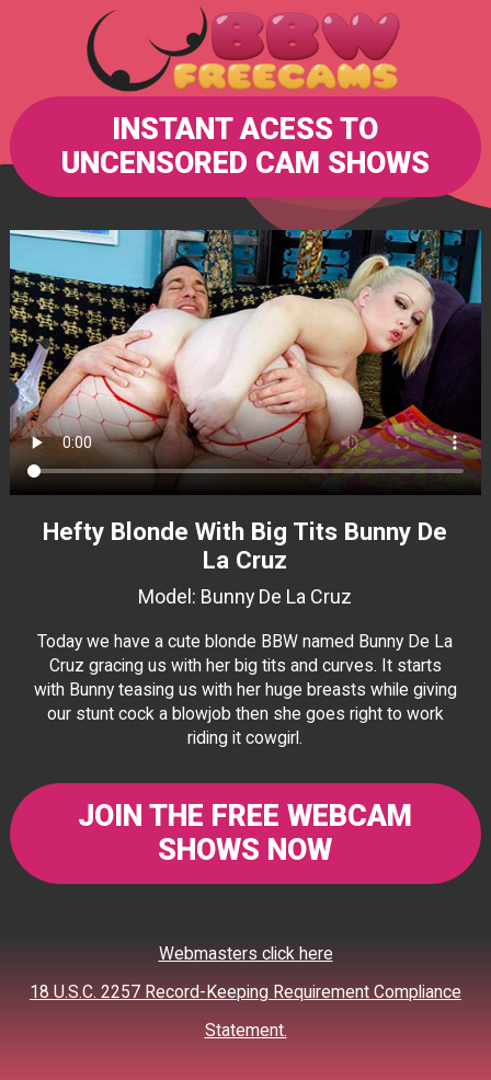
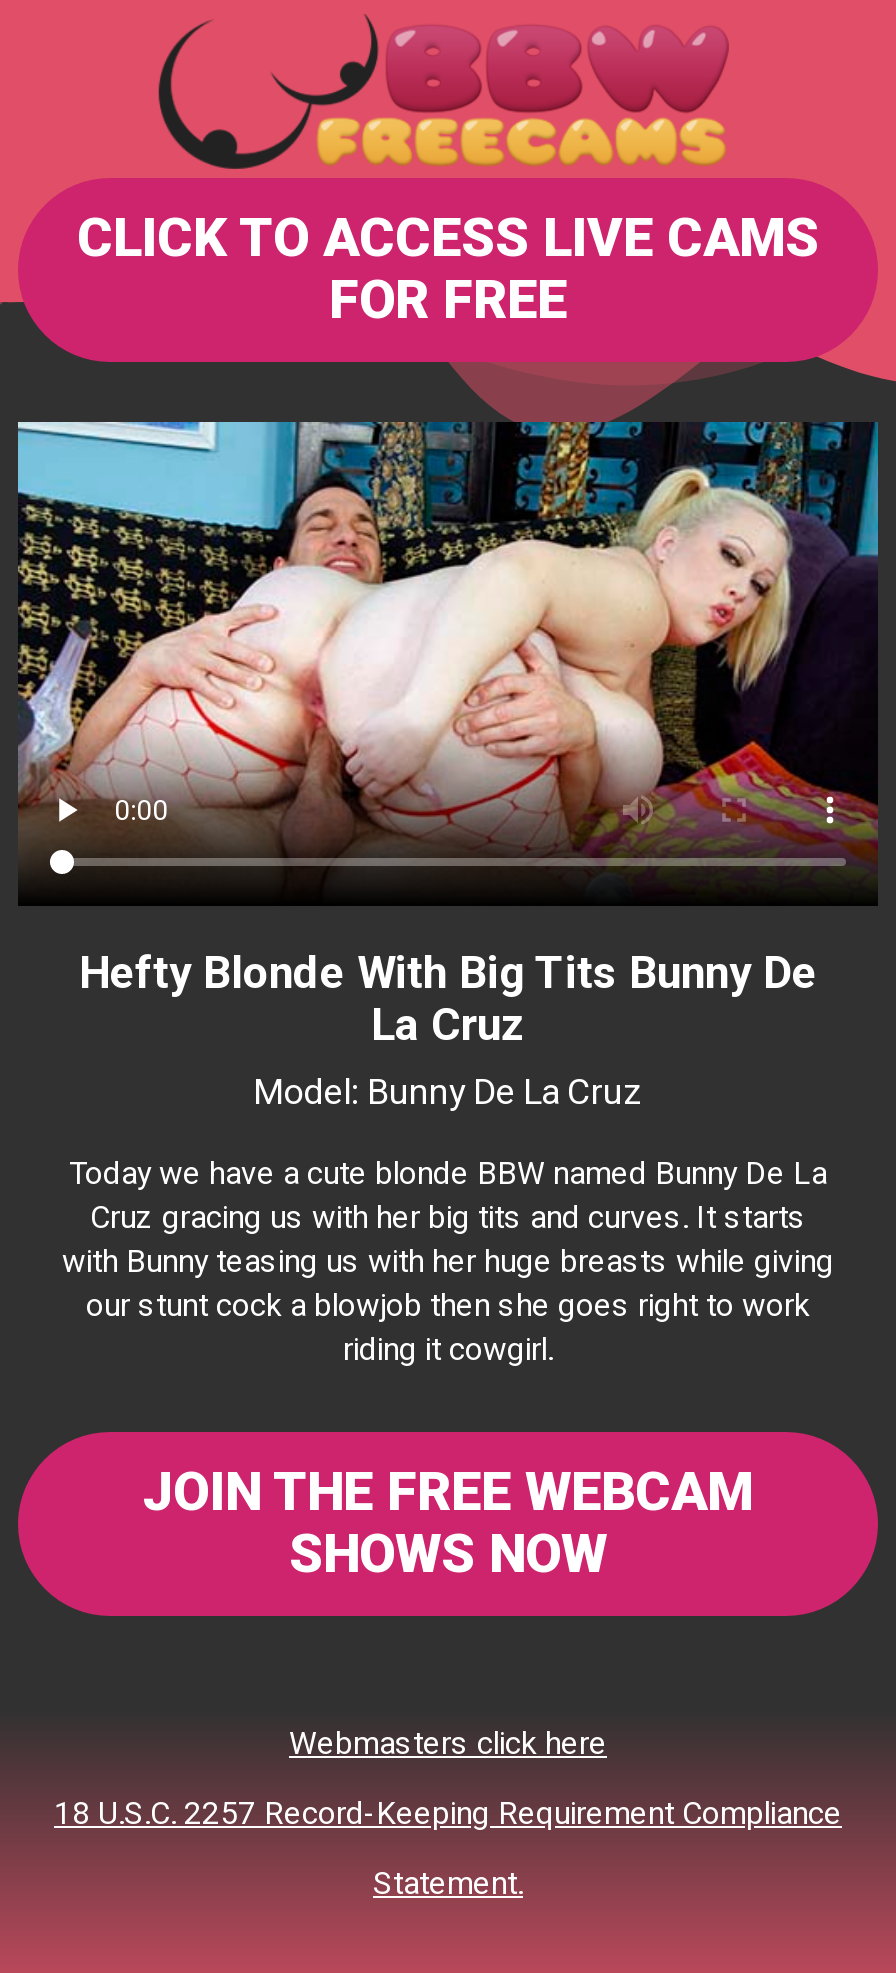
- INSTANT ACESS TO
- UNCENSORED CAM SHOWS
+ CLICK TO ACCESS LIVE CAMS
+ FOR FREE
